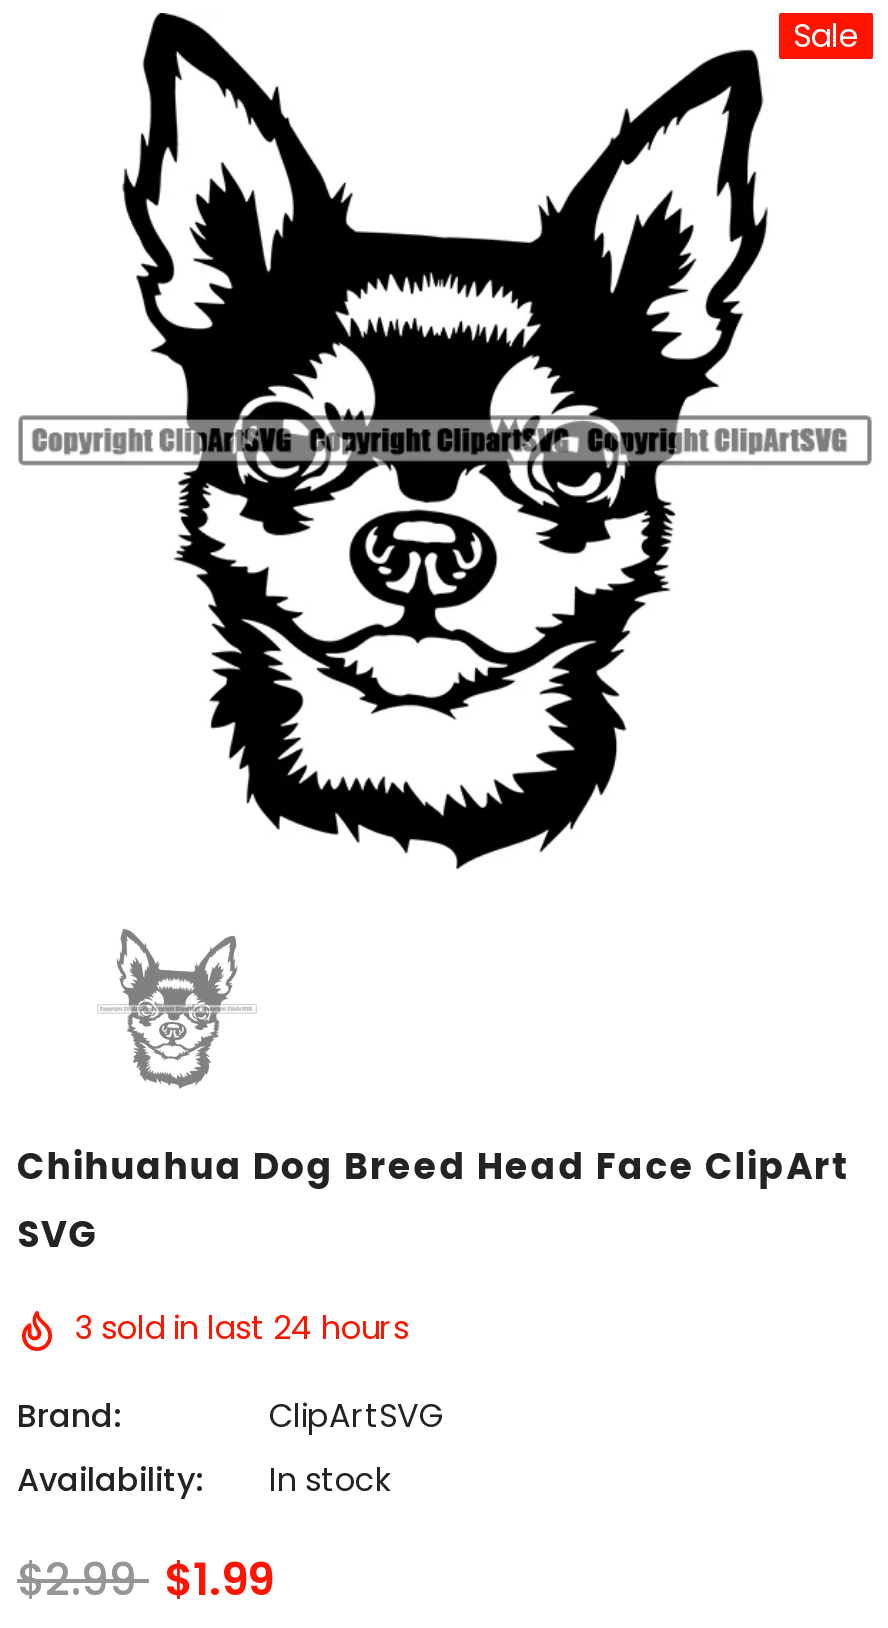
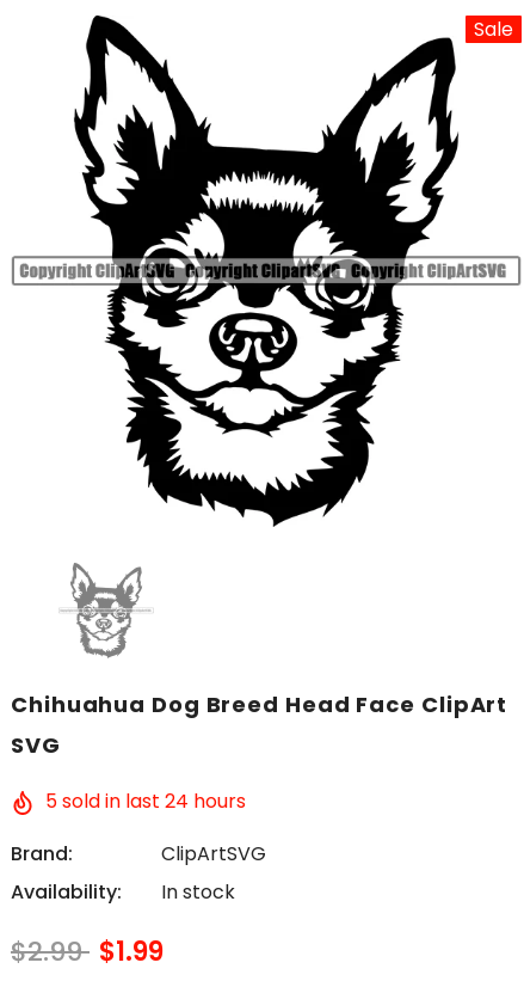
- 3 sold in last 24 hours
+ 5 sold in last 24 hours
